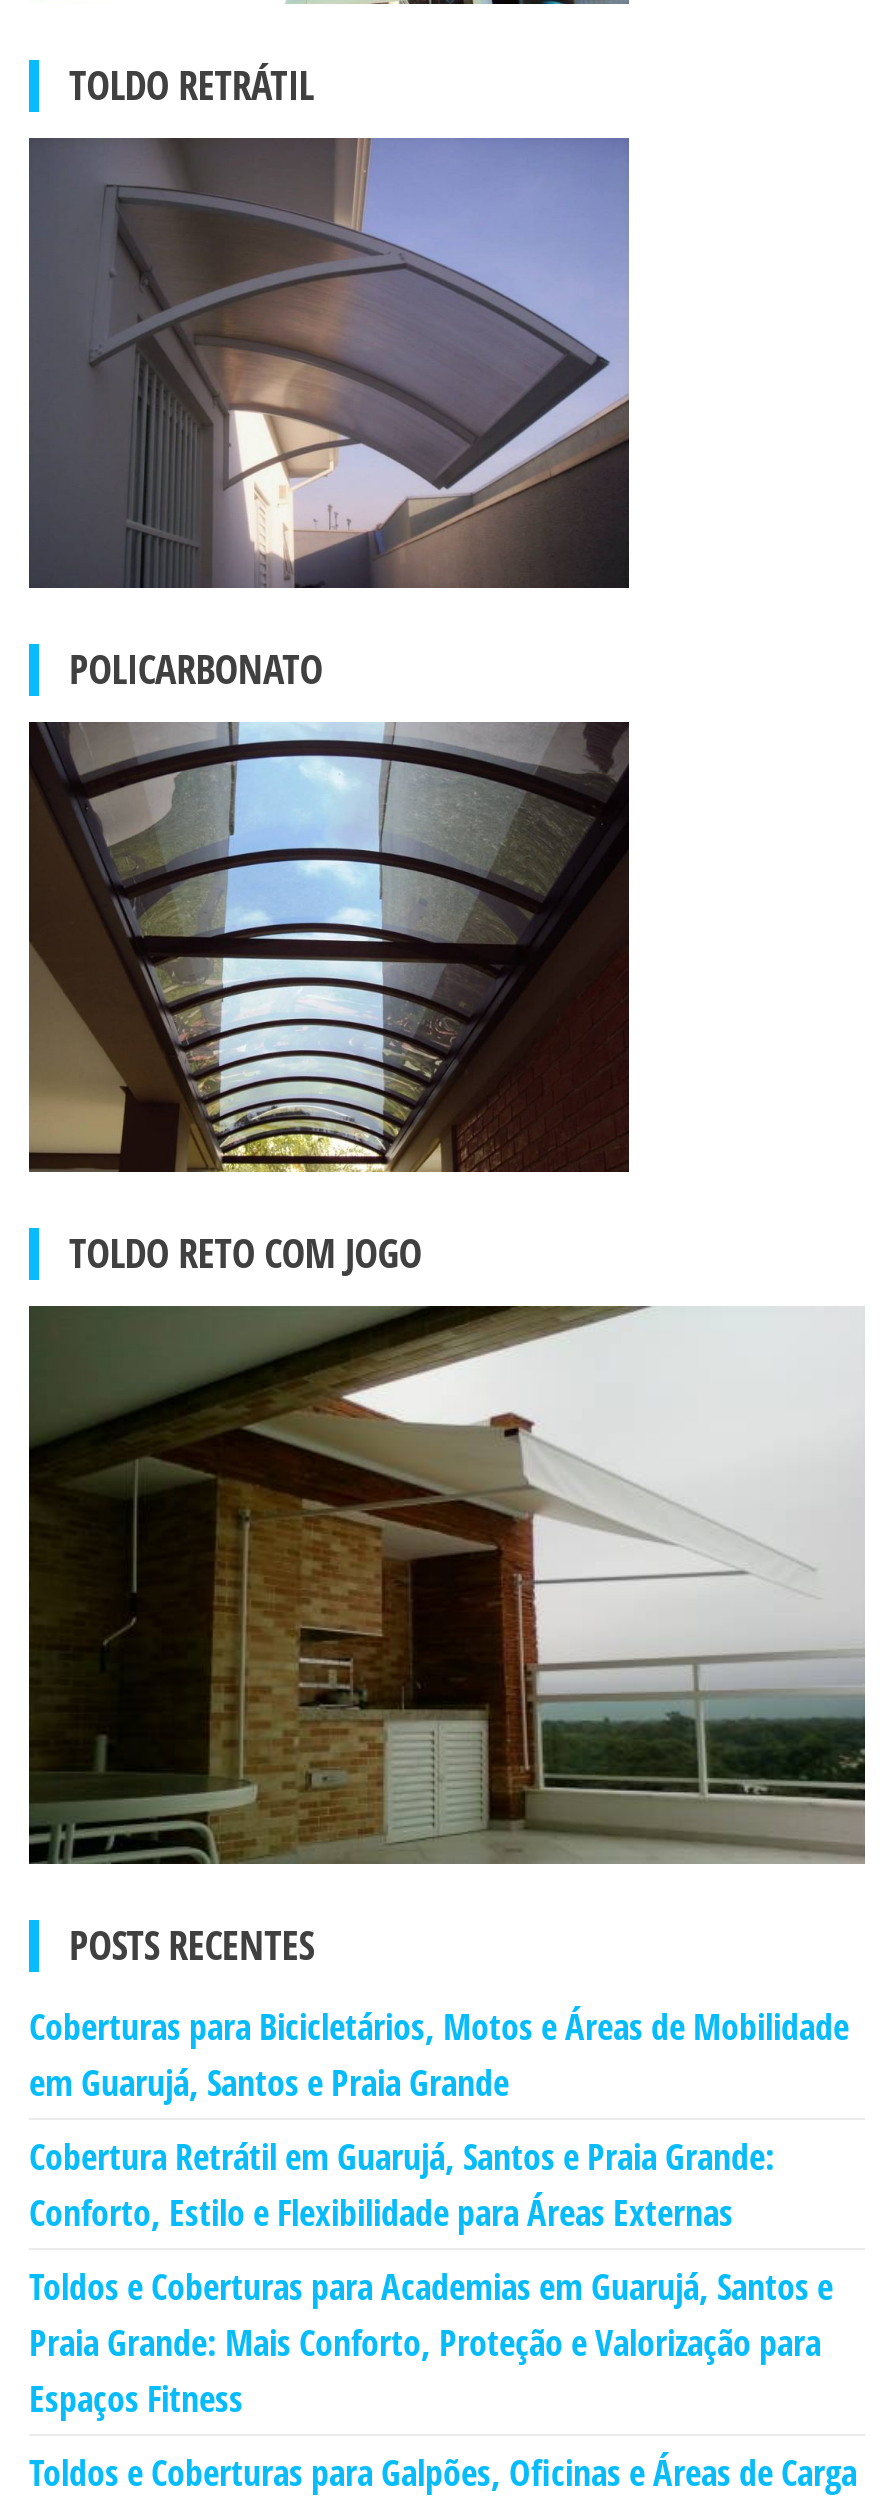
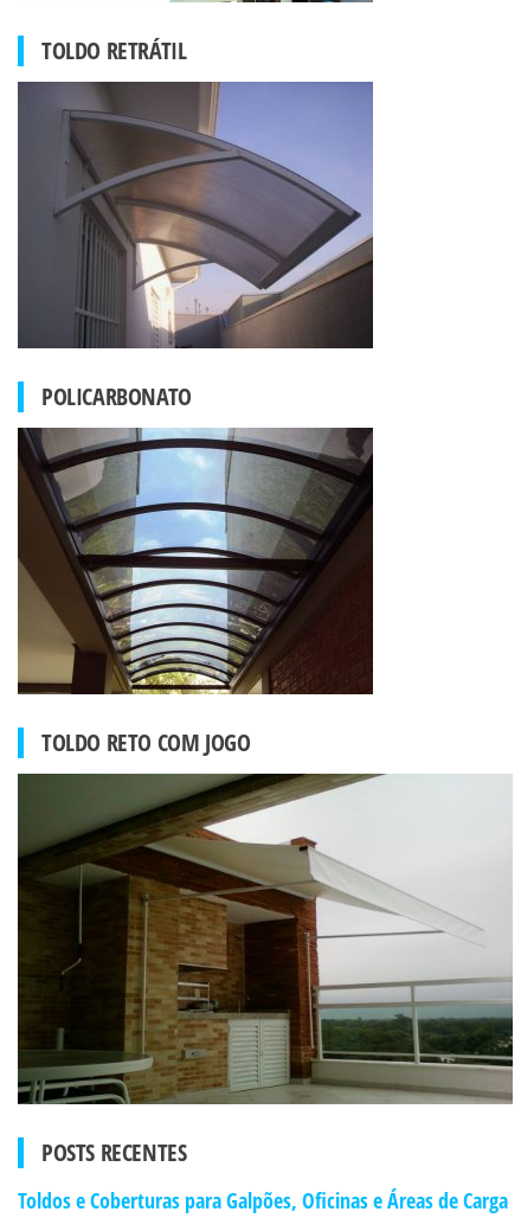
- Coberturas para Bicicletários, Motos e Áreas de Mobilidade
- em Guarujá, Santos e Praia Grande
- Cobertura Retrátil em Guarujá, Santos e Praia Grande:
- Conforto, Estilo e Flexibilidade para Áreas Externas
- Toldos e Coberturas para Academias em Guarujá, Santos e
- Praia Grande: Mais Conforto, Proteção e Valorização para
- Espaços Fitness
